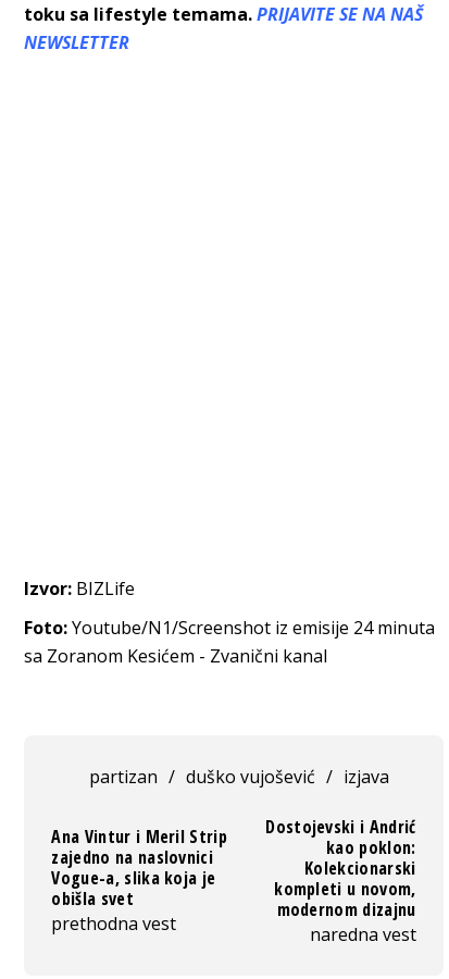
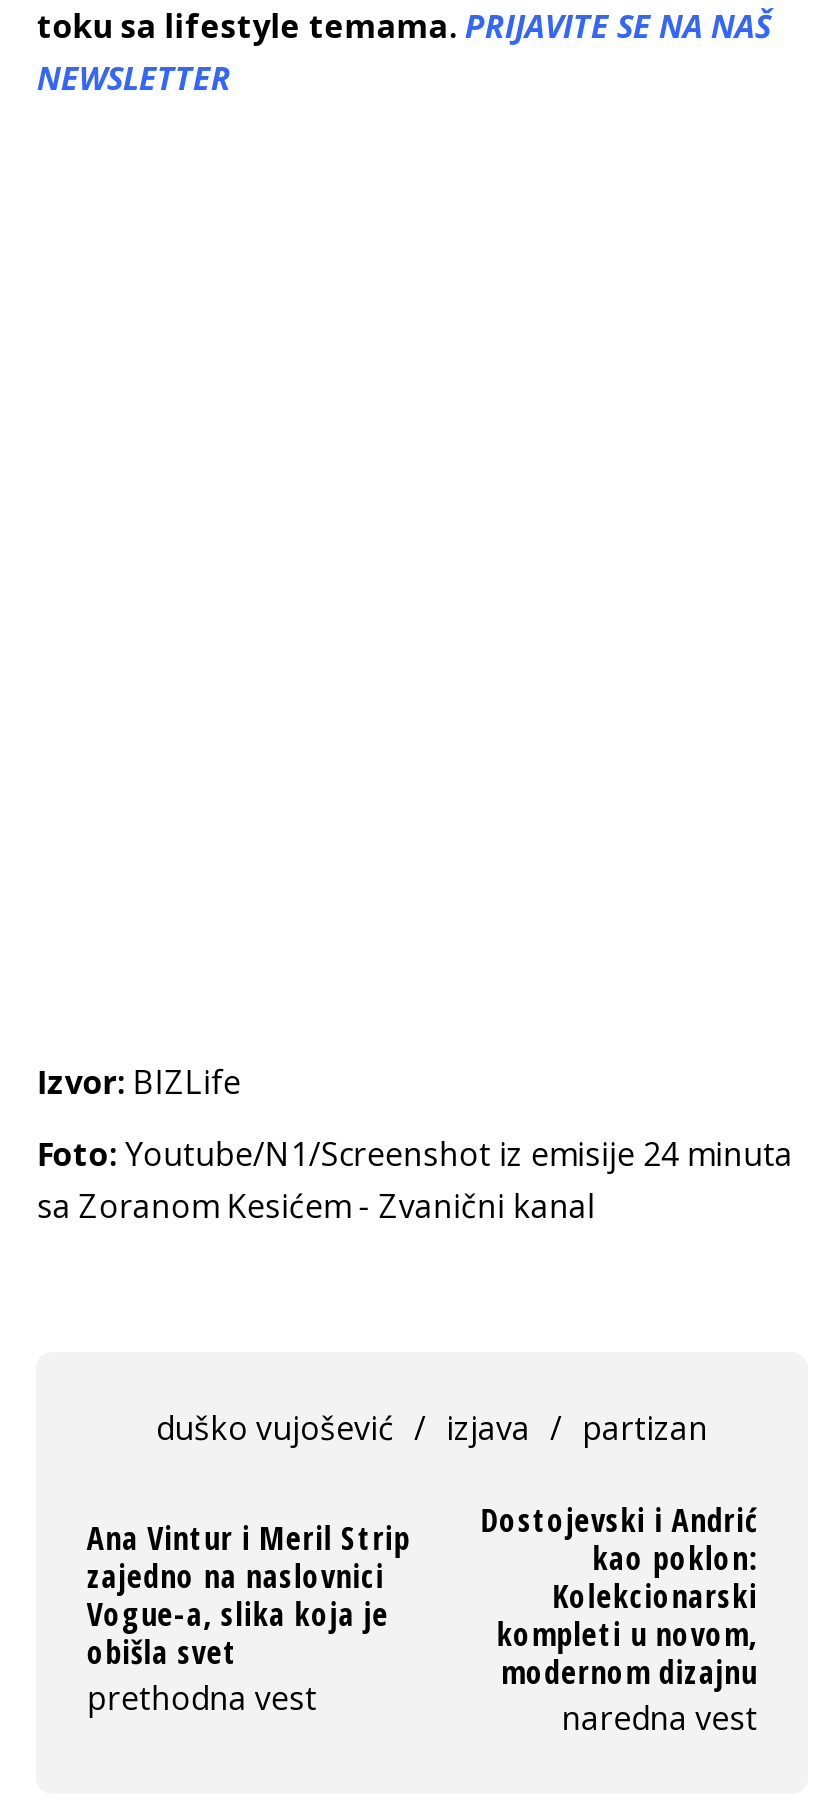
- partizan / duško vujošević / izjava
+ duško vujošević / izjava / partizan
